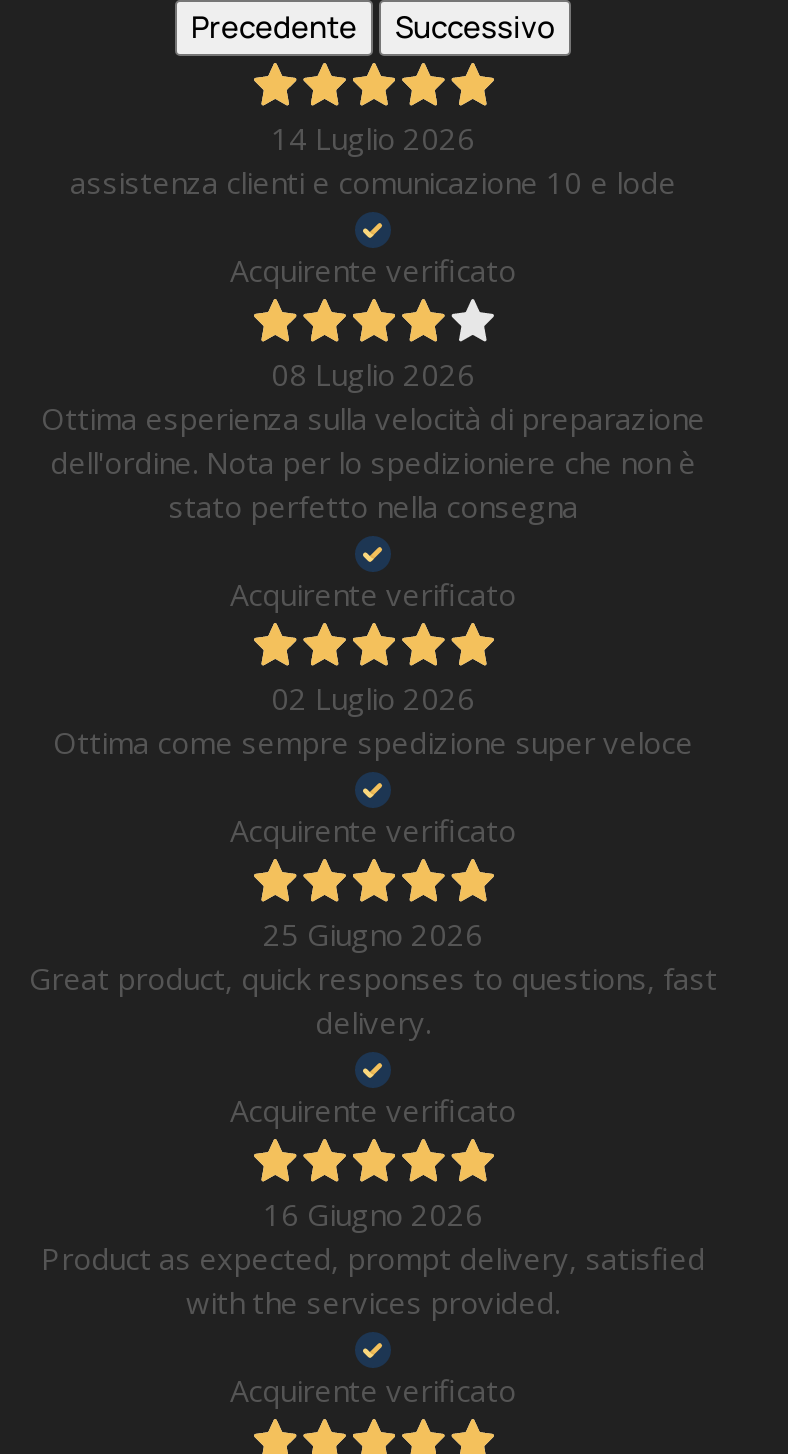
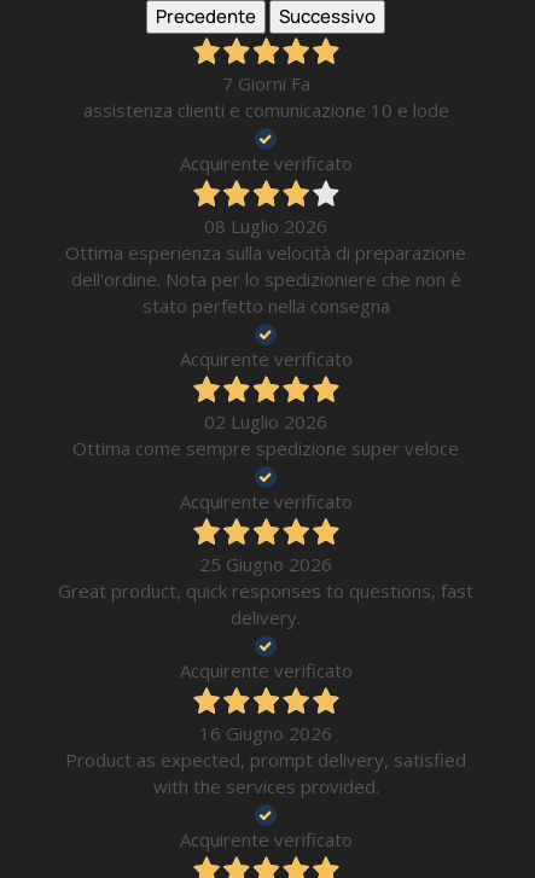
- 14 Luglio 2026
+ 7 Giorni Fa
